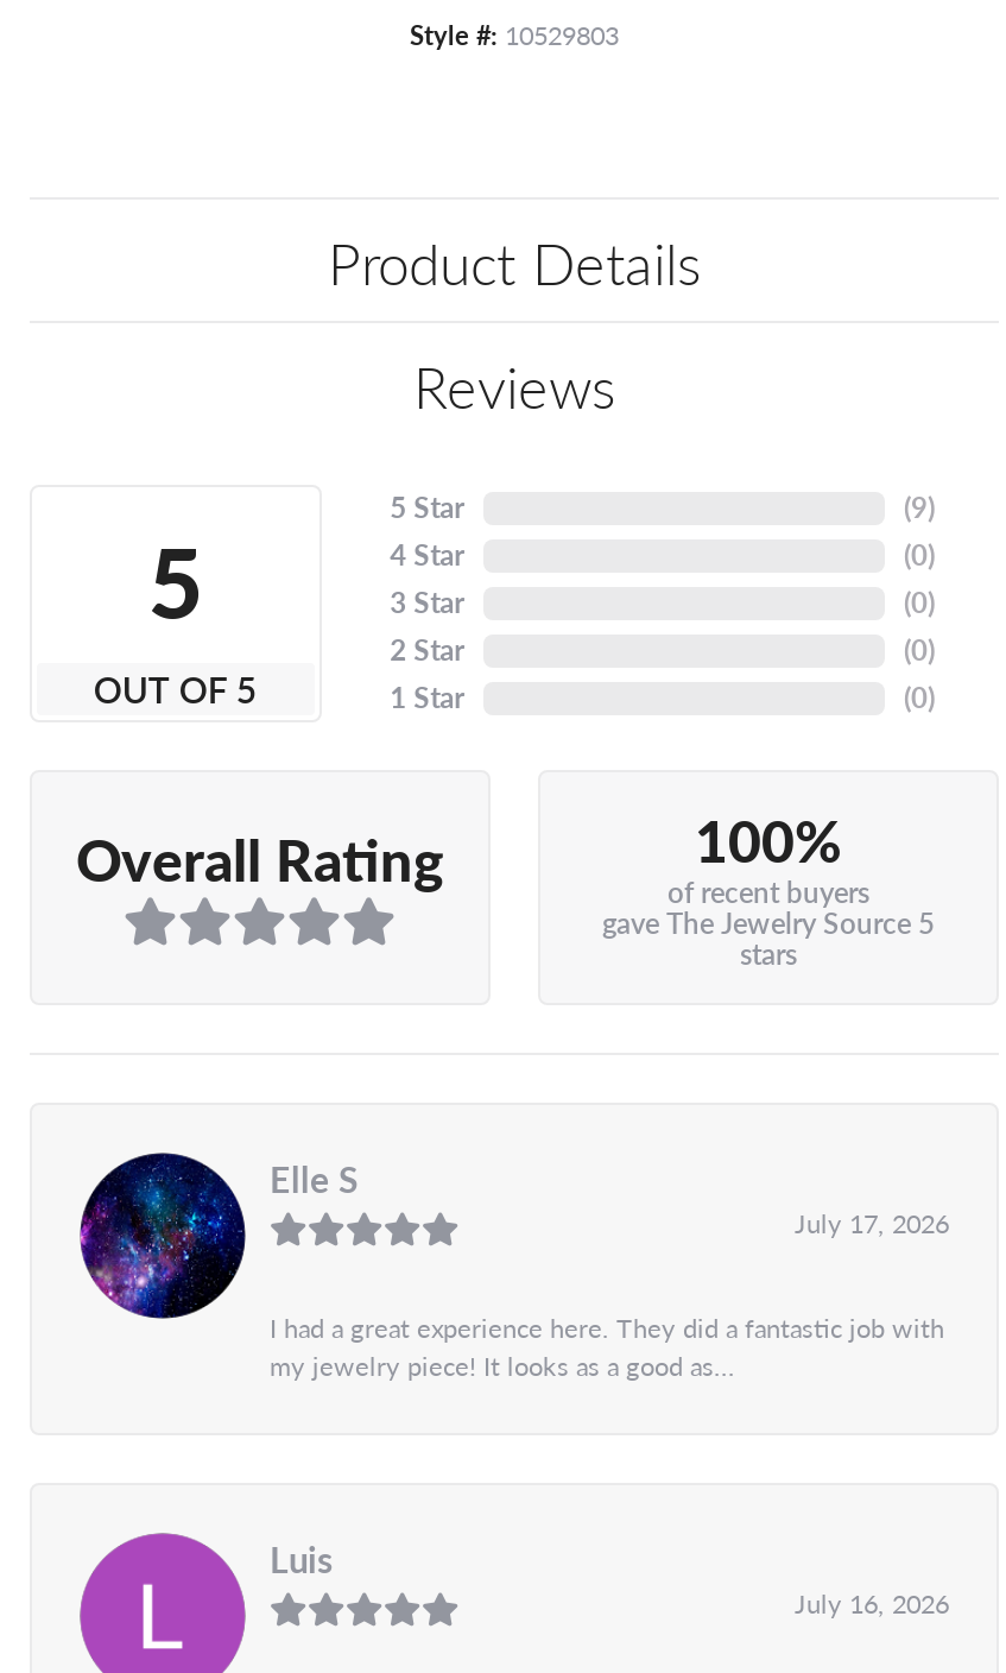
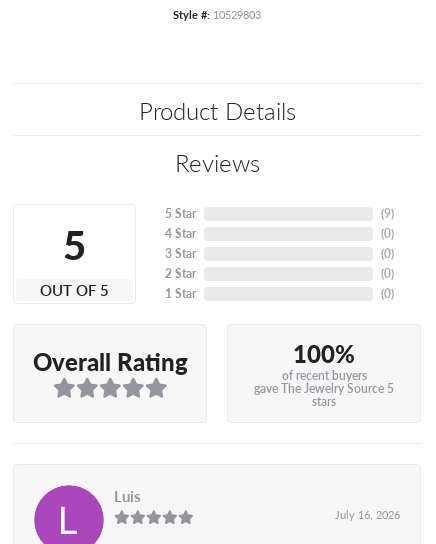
- [image]
- Elle S
- July 17, 2026
- I had a great experience here. They did a fantastic job with
- my jewelry piece! It looks as a good as...
